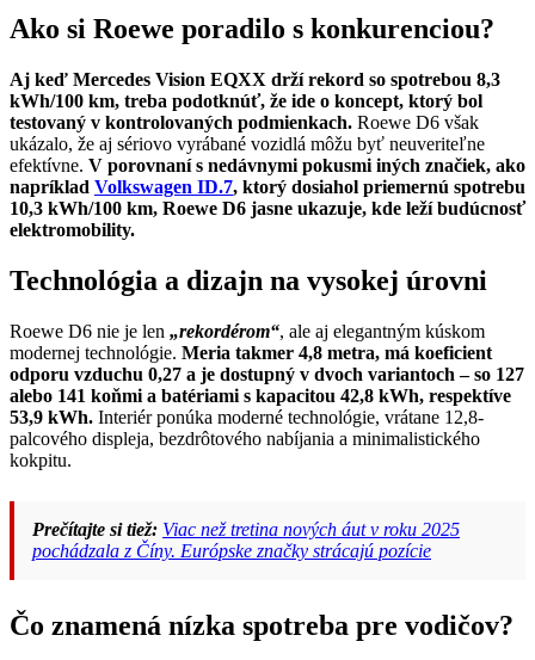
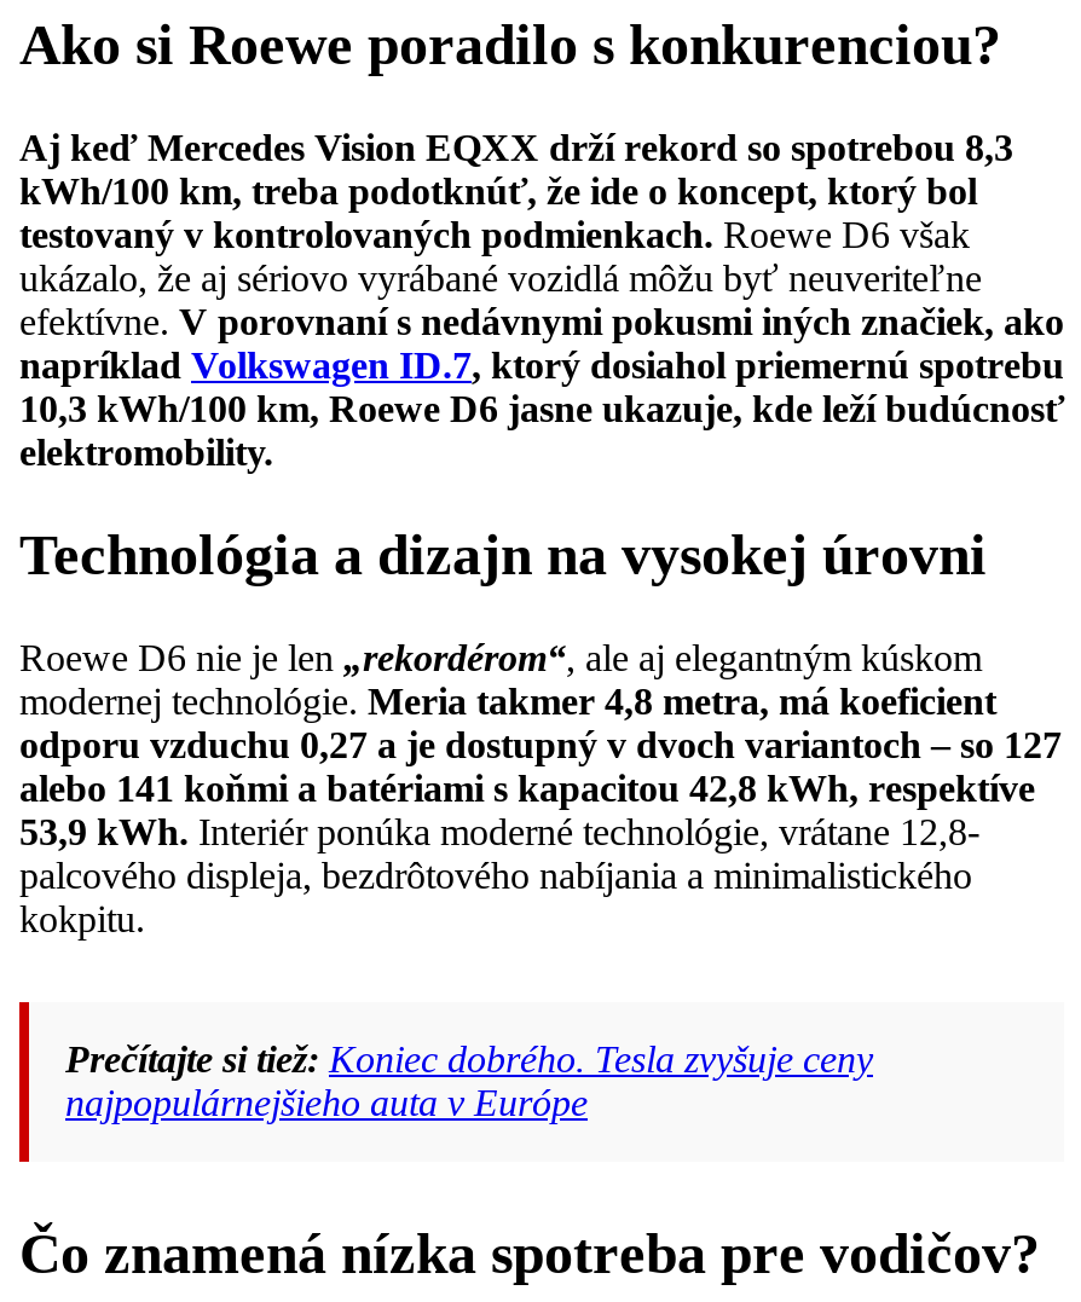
- Prečítajte si tiež: Viac než tretina nových áut v roku 2025
- pochádzala z Číny. Európske značky strácajú pozície
+ Prečítajte si tiež: Koniec dobrého. Tesla zvyšuje ceny
+ najpopulárnejšieho auta v Európe
